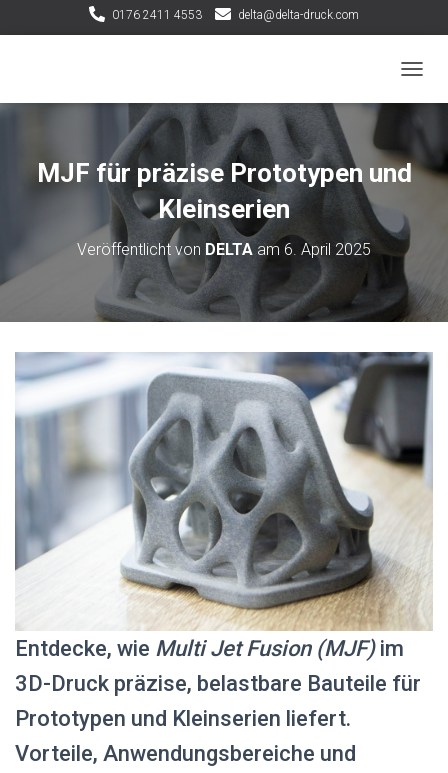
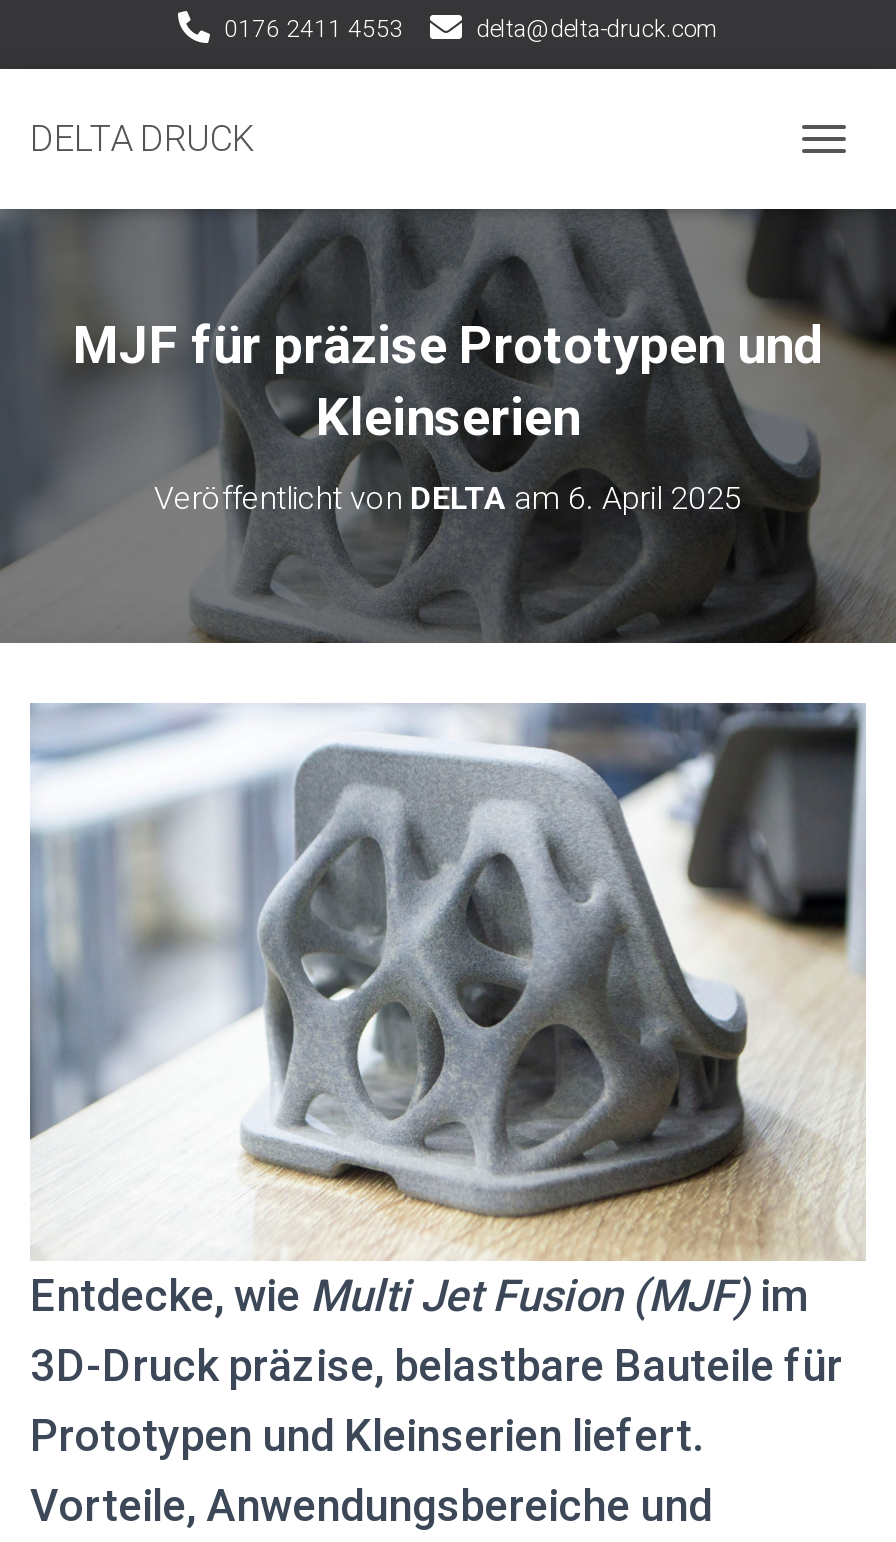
+ DELTA DRUCK
